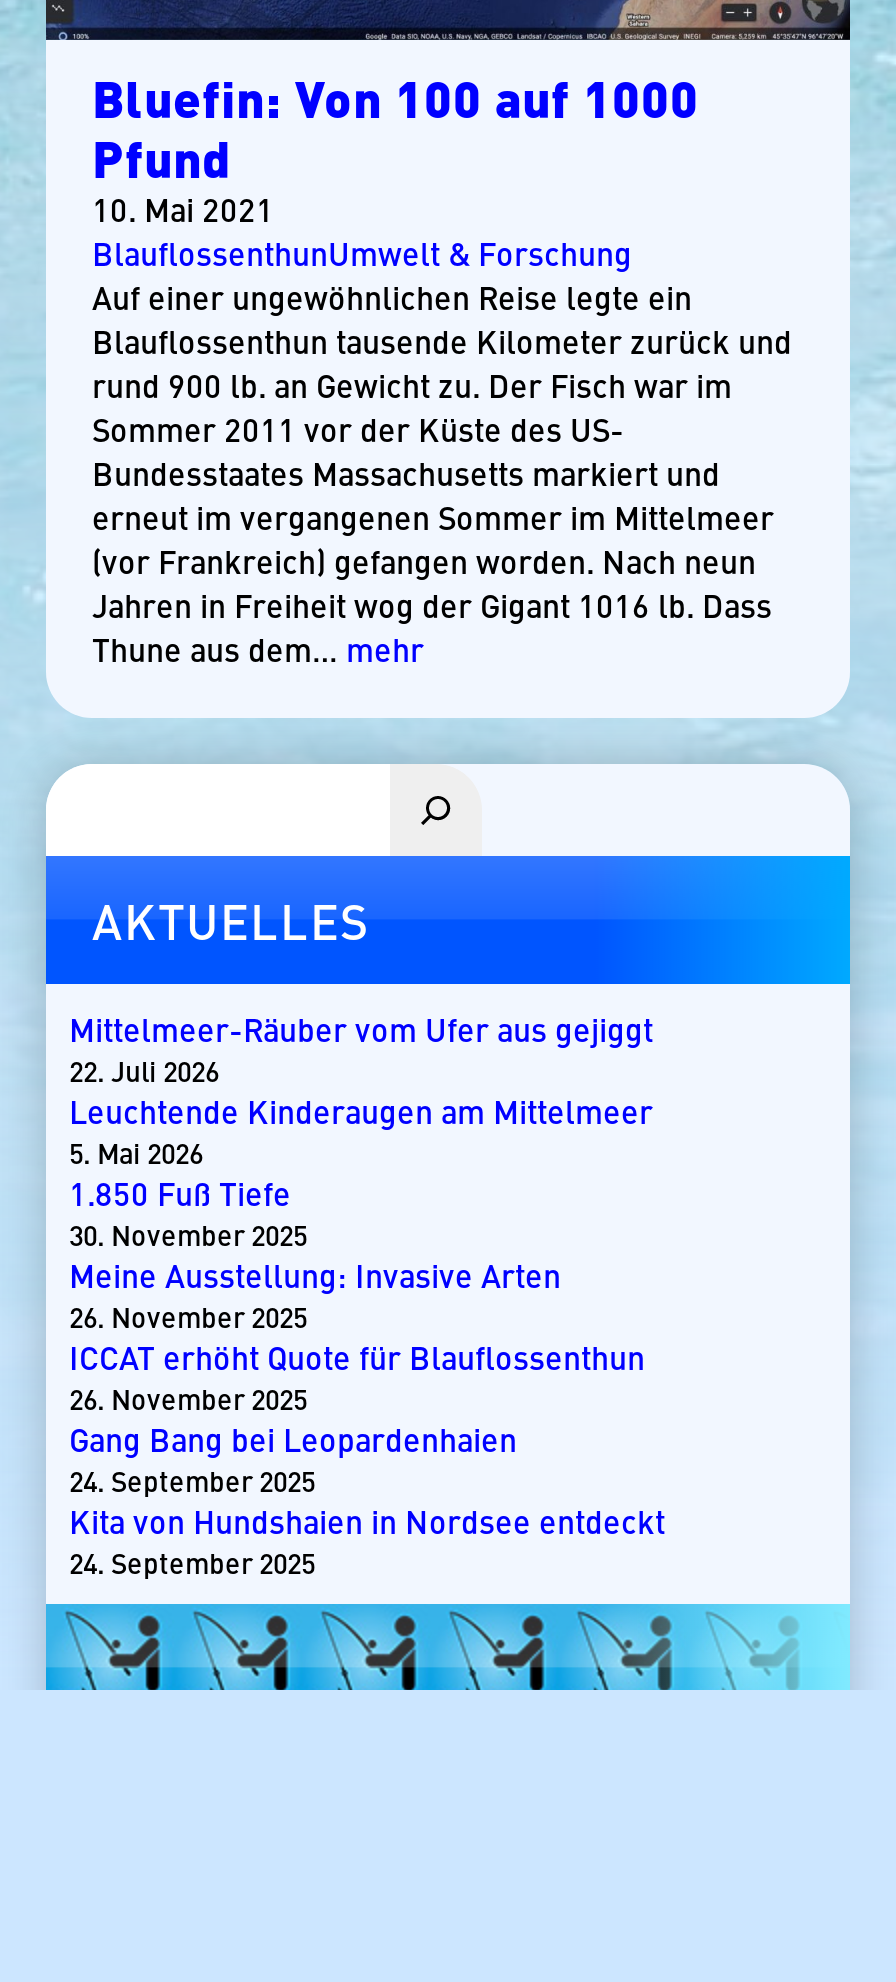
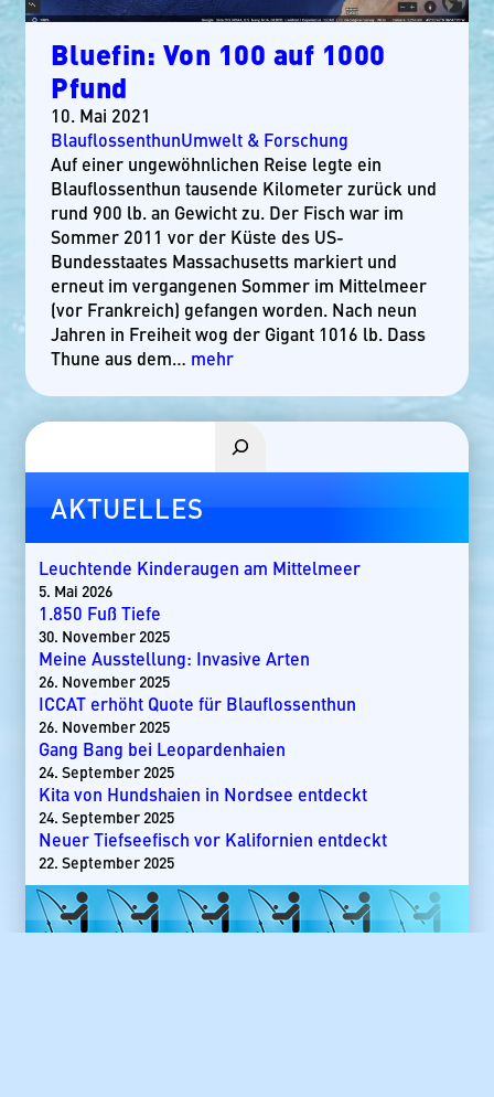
- Mittelmeer-Räuber vom Ufer aus gejiggt
- 22. Juli 2026

moved up: Leuchtende Kinderaugen am Mittelmeer | 5. Mai 2026 | 1.850 Fuß Tiefe | ... | Kita von Hundshaien in Nordsee entdeckt | 24. September 2025

+ Neuer Tiefseefisch vor Kalifornien entdeckt
+ 22. September 2025
